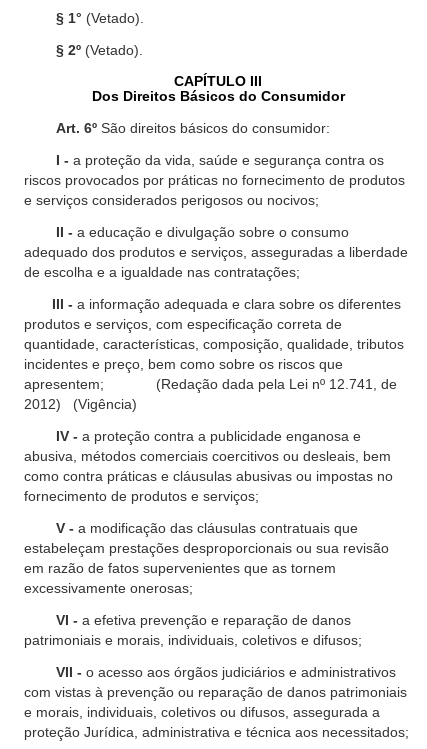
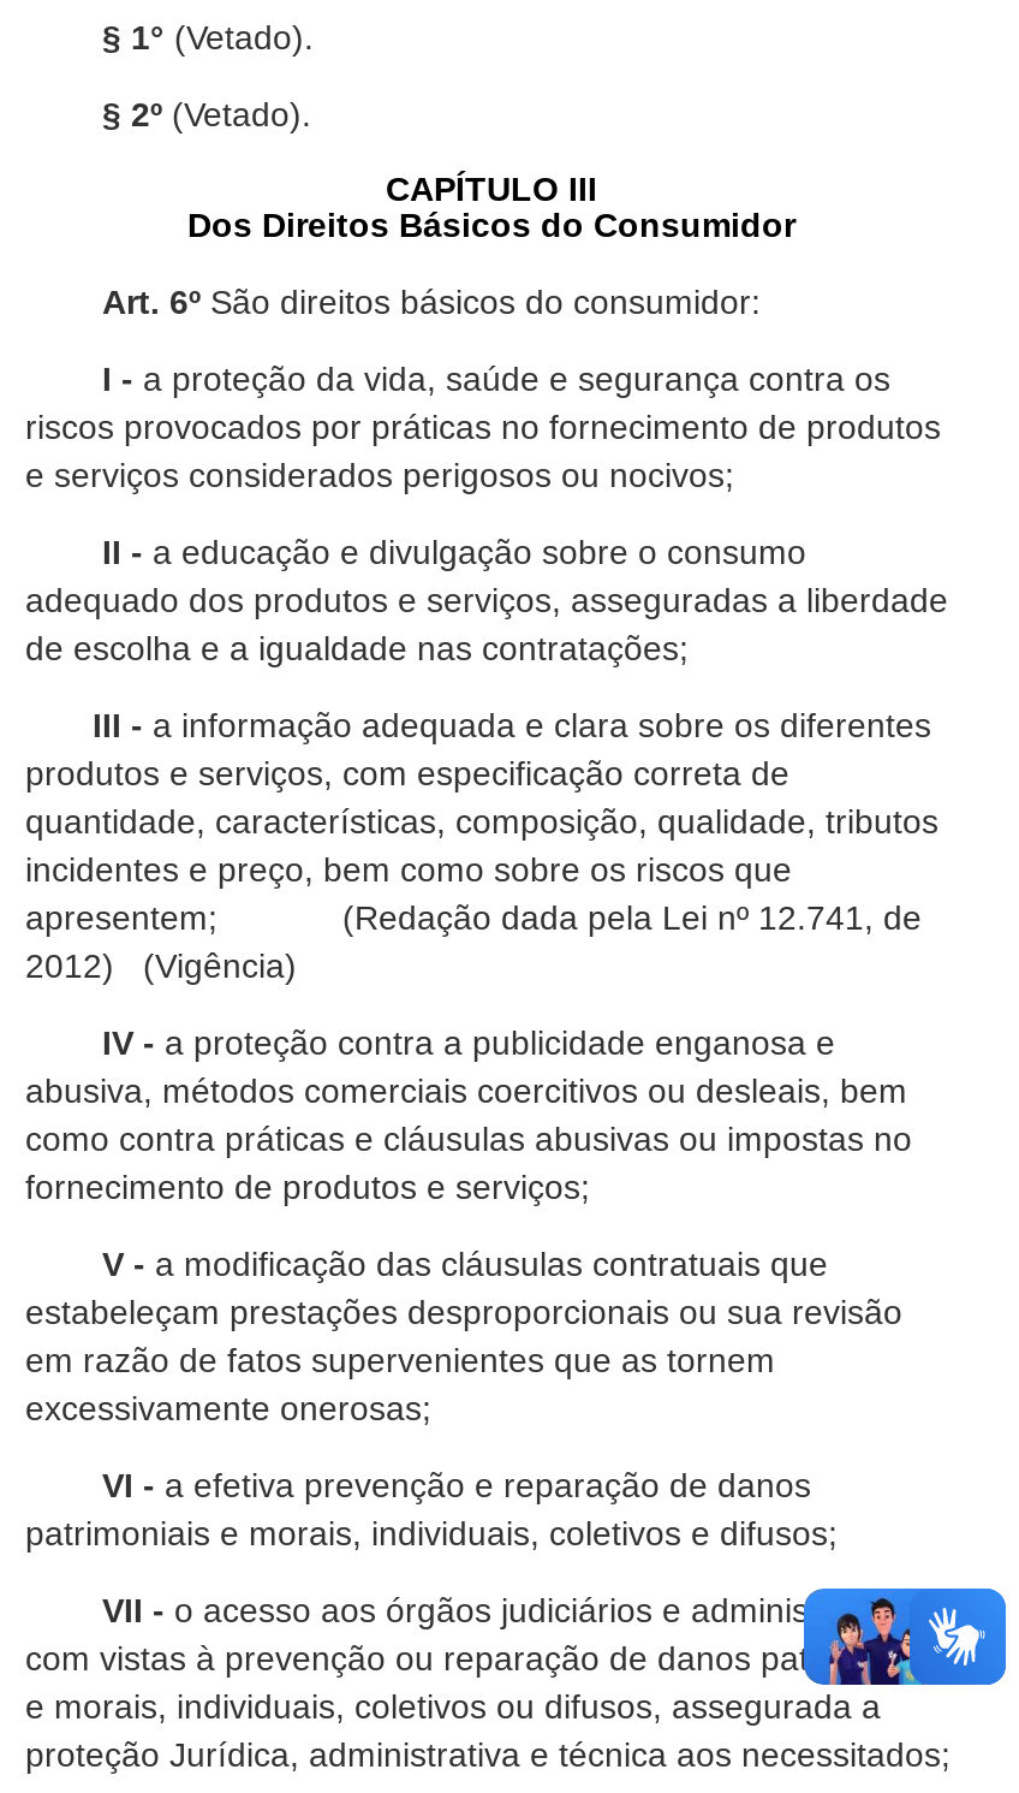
+ [image]
